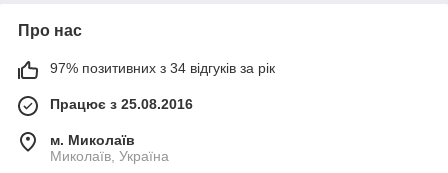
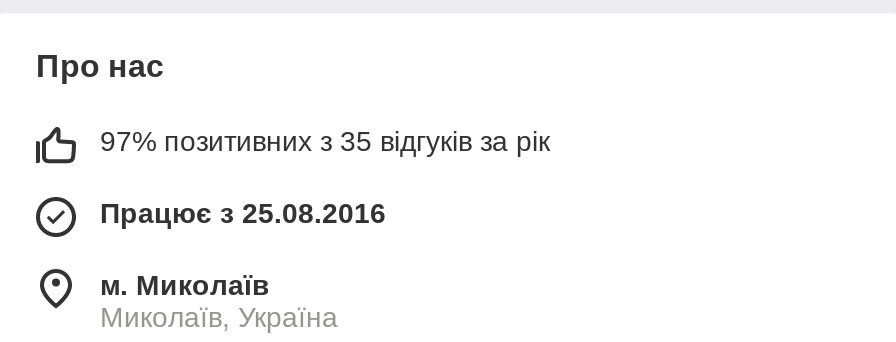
- 97% позитивних з 34 відгуків за рік
+ 97% позитивних з 35 відгуків за рік
